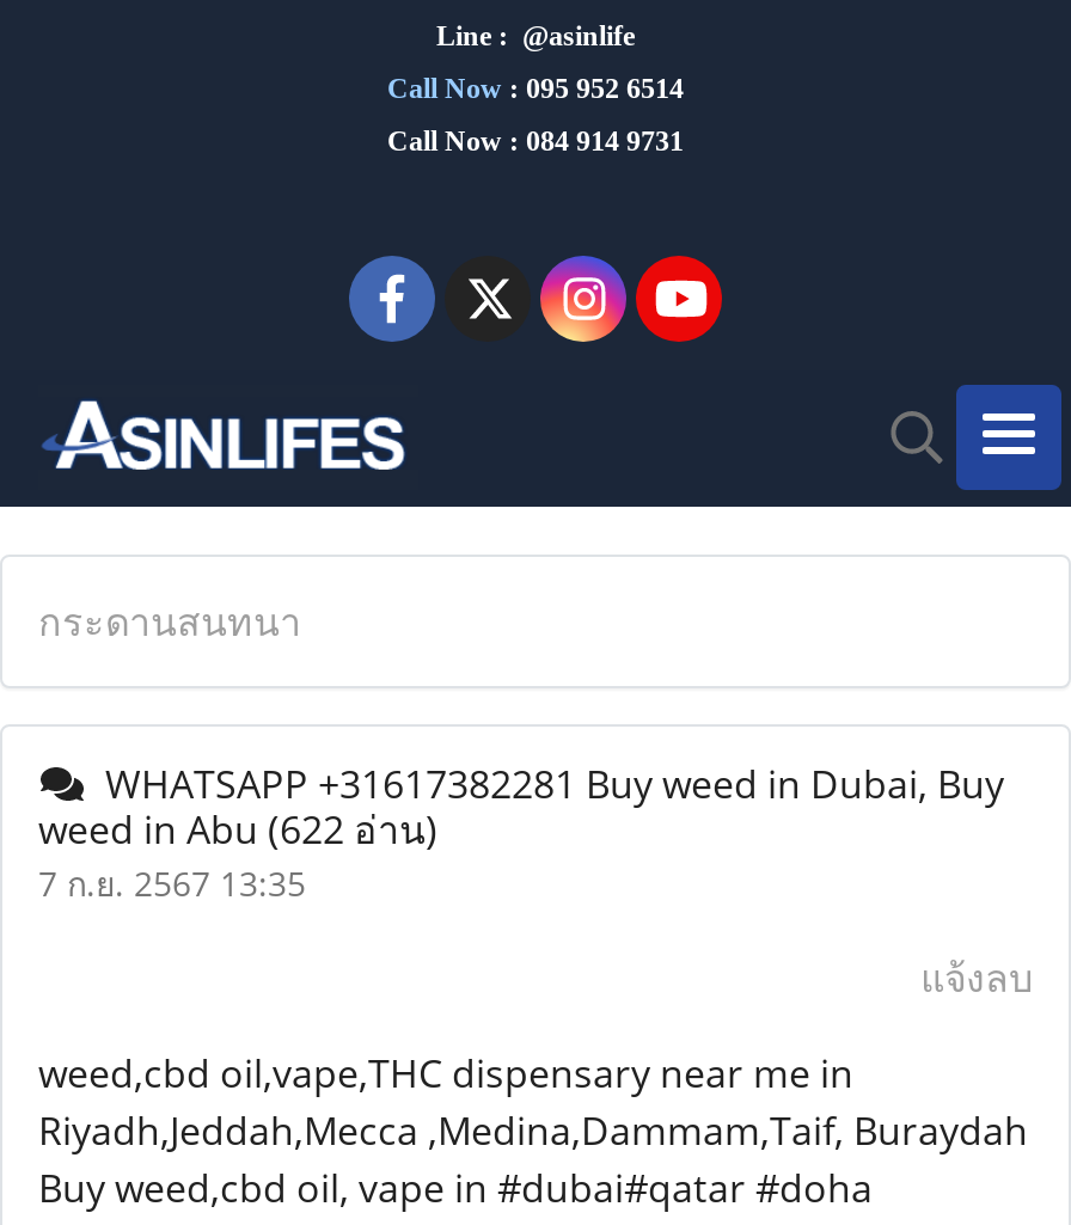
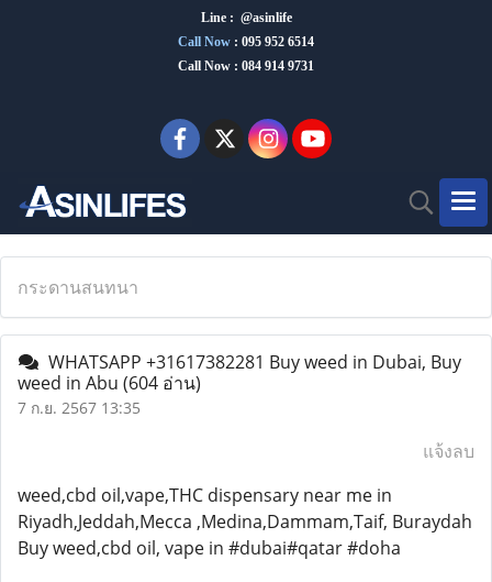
- weed in Abu (622 อ่าน)
+ weed in Abu (604 อ่าน)
